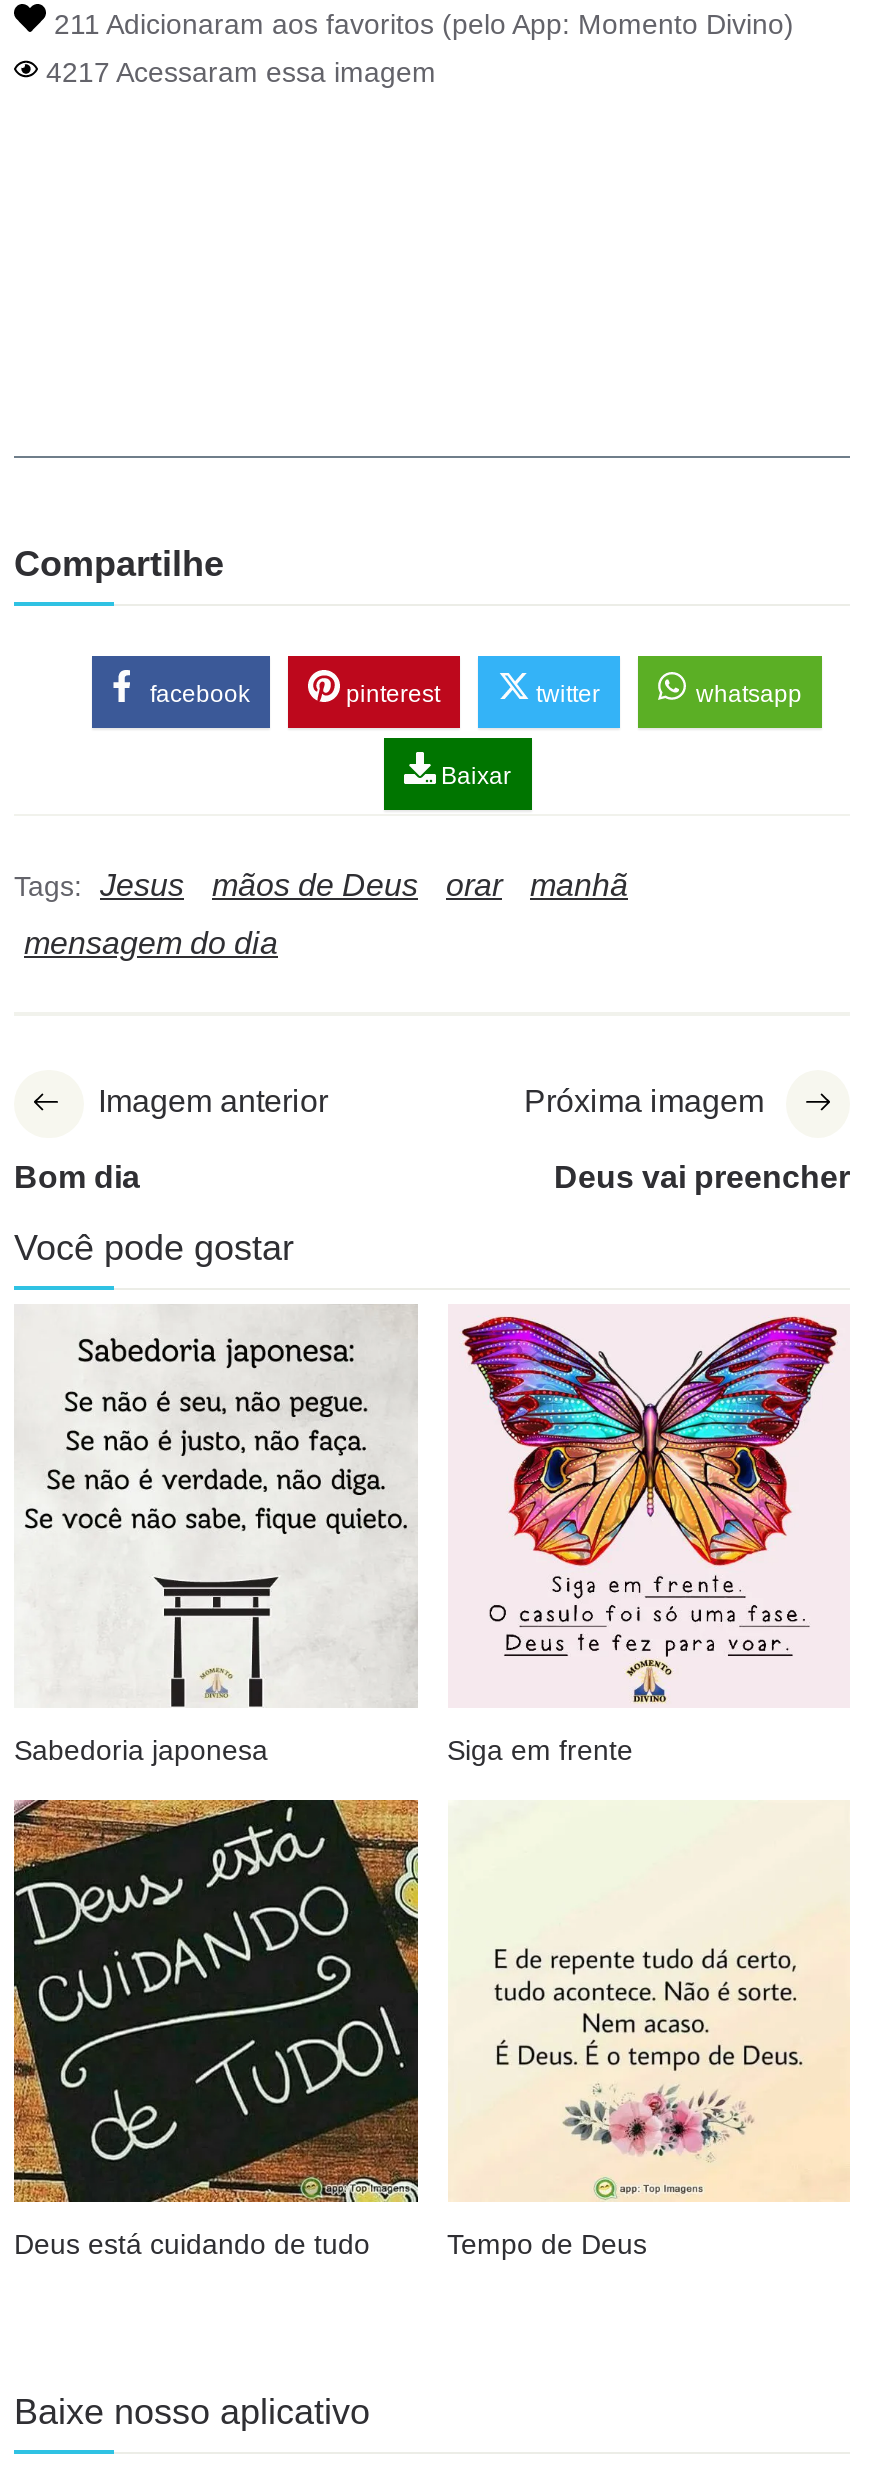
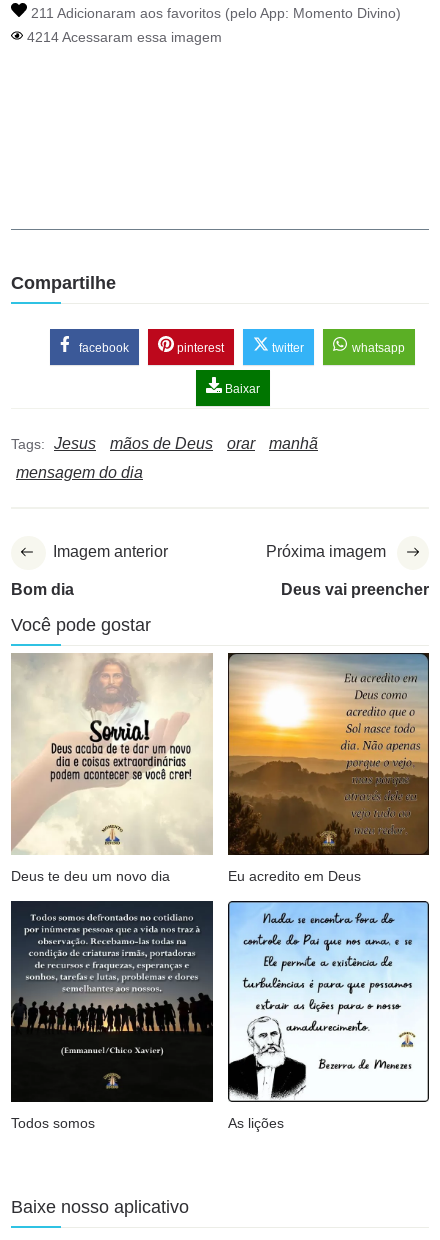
- 4217 Acessaram essa imagem
+ 4214 Acessaram essa imagem

- [image]
- Sabedoria japonesa
- Siga em frente
+ [image]
+ Deus te deu um novo dia
+ Eu acredito em Deus

- [image]
+ [image]

- [image]
- Deus está cuidando de tudo
- Tempo de Deus
+ [image]
+ Todos somos
+ As lições

- [image]
+ [image]
